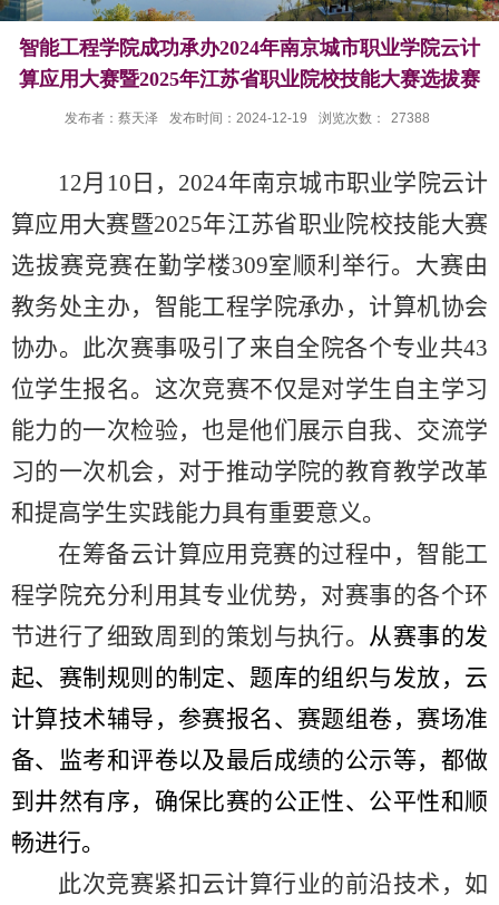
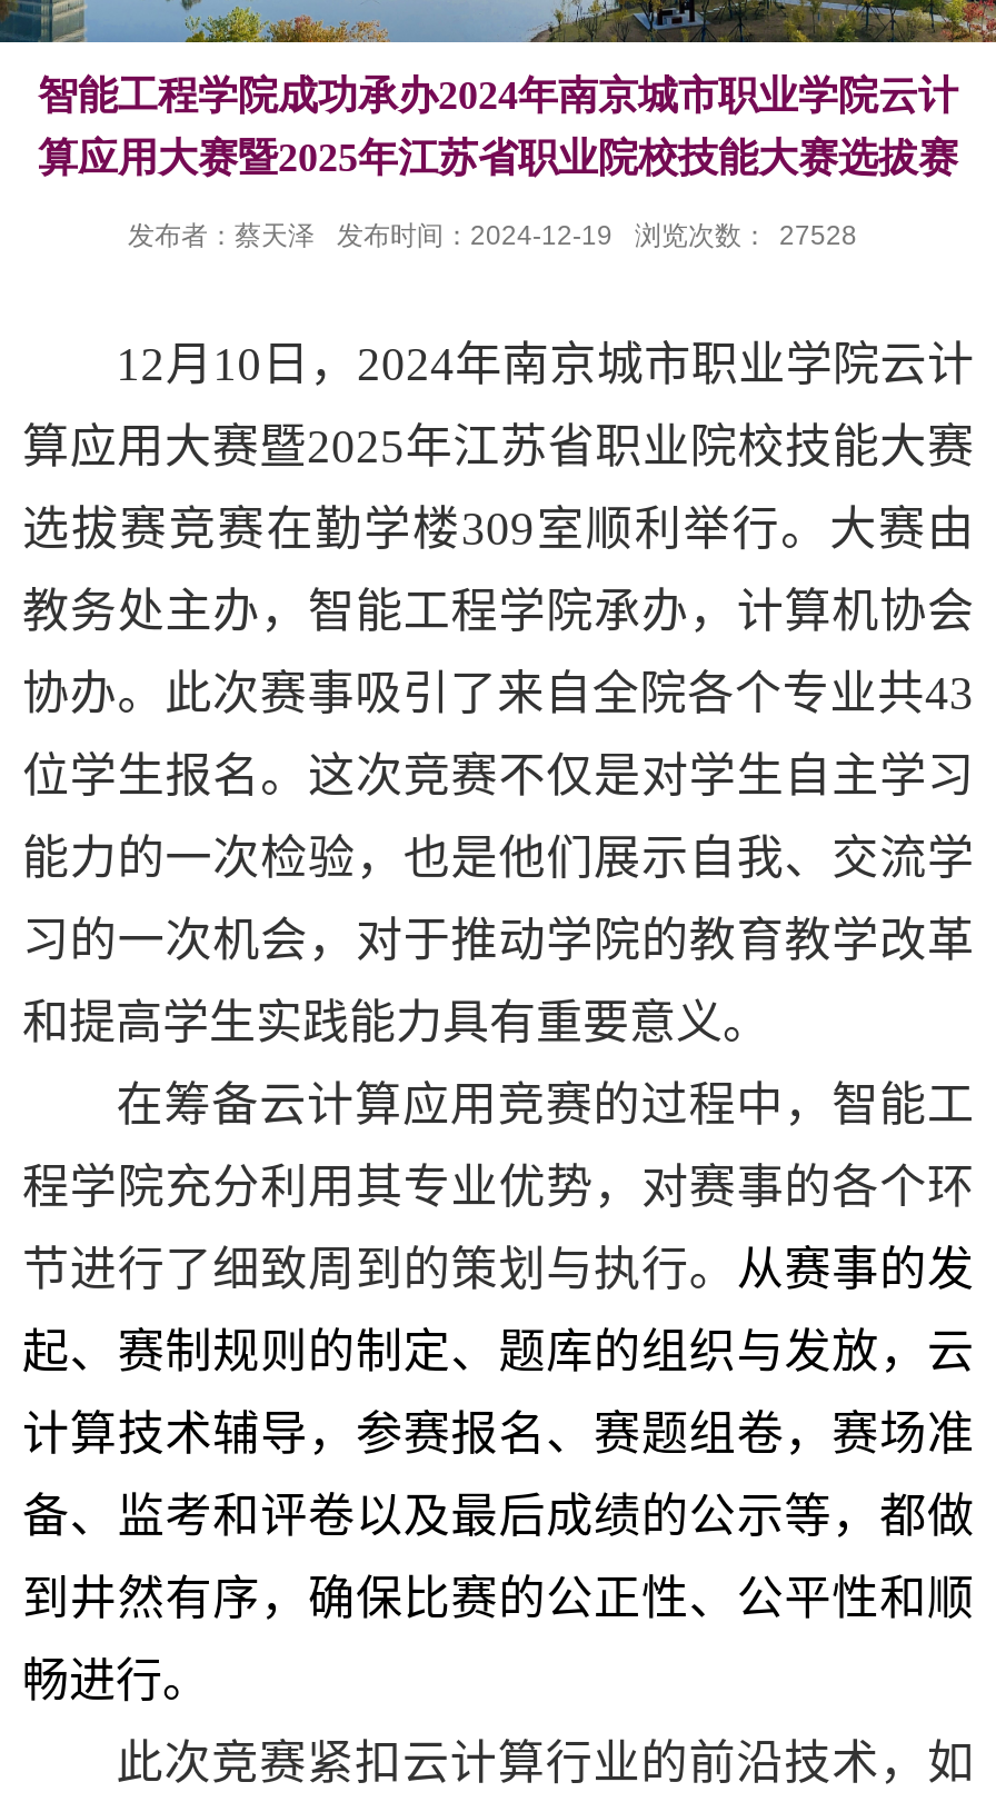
- 发布者：蔡天泽 发布时间：2024-12-19 浏览次数： 27388
+ 发布者：蔡天泽 发布时间：2024-12-19 浏览次数： 27528
